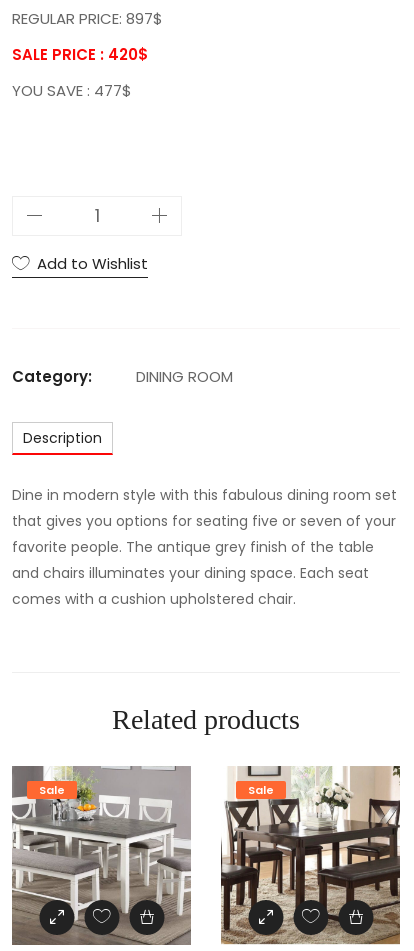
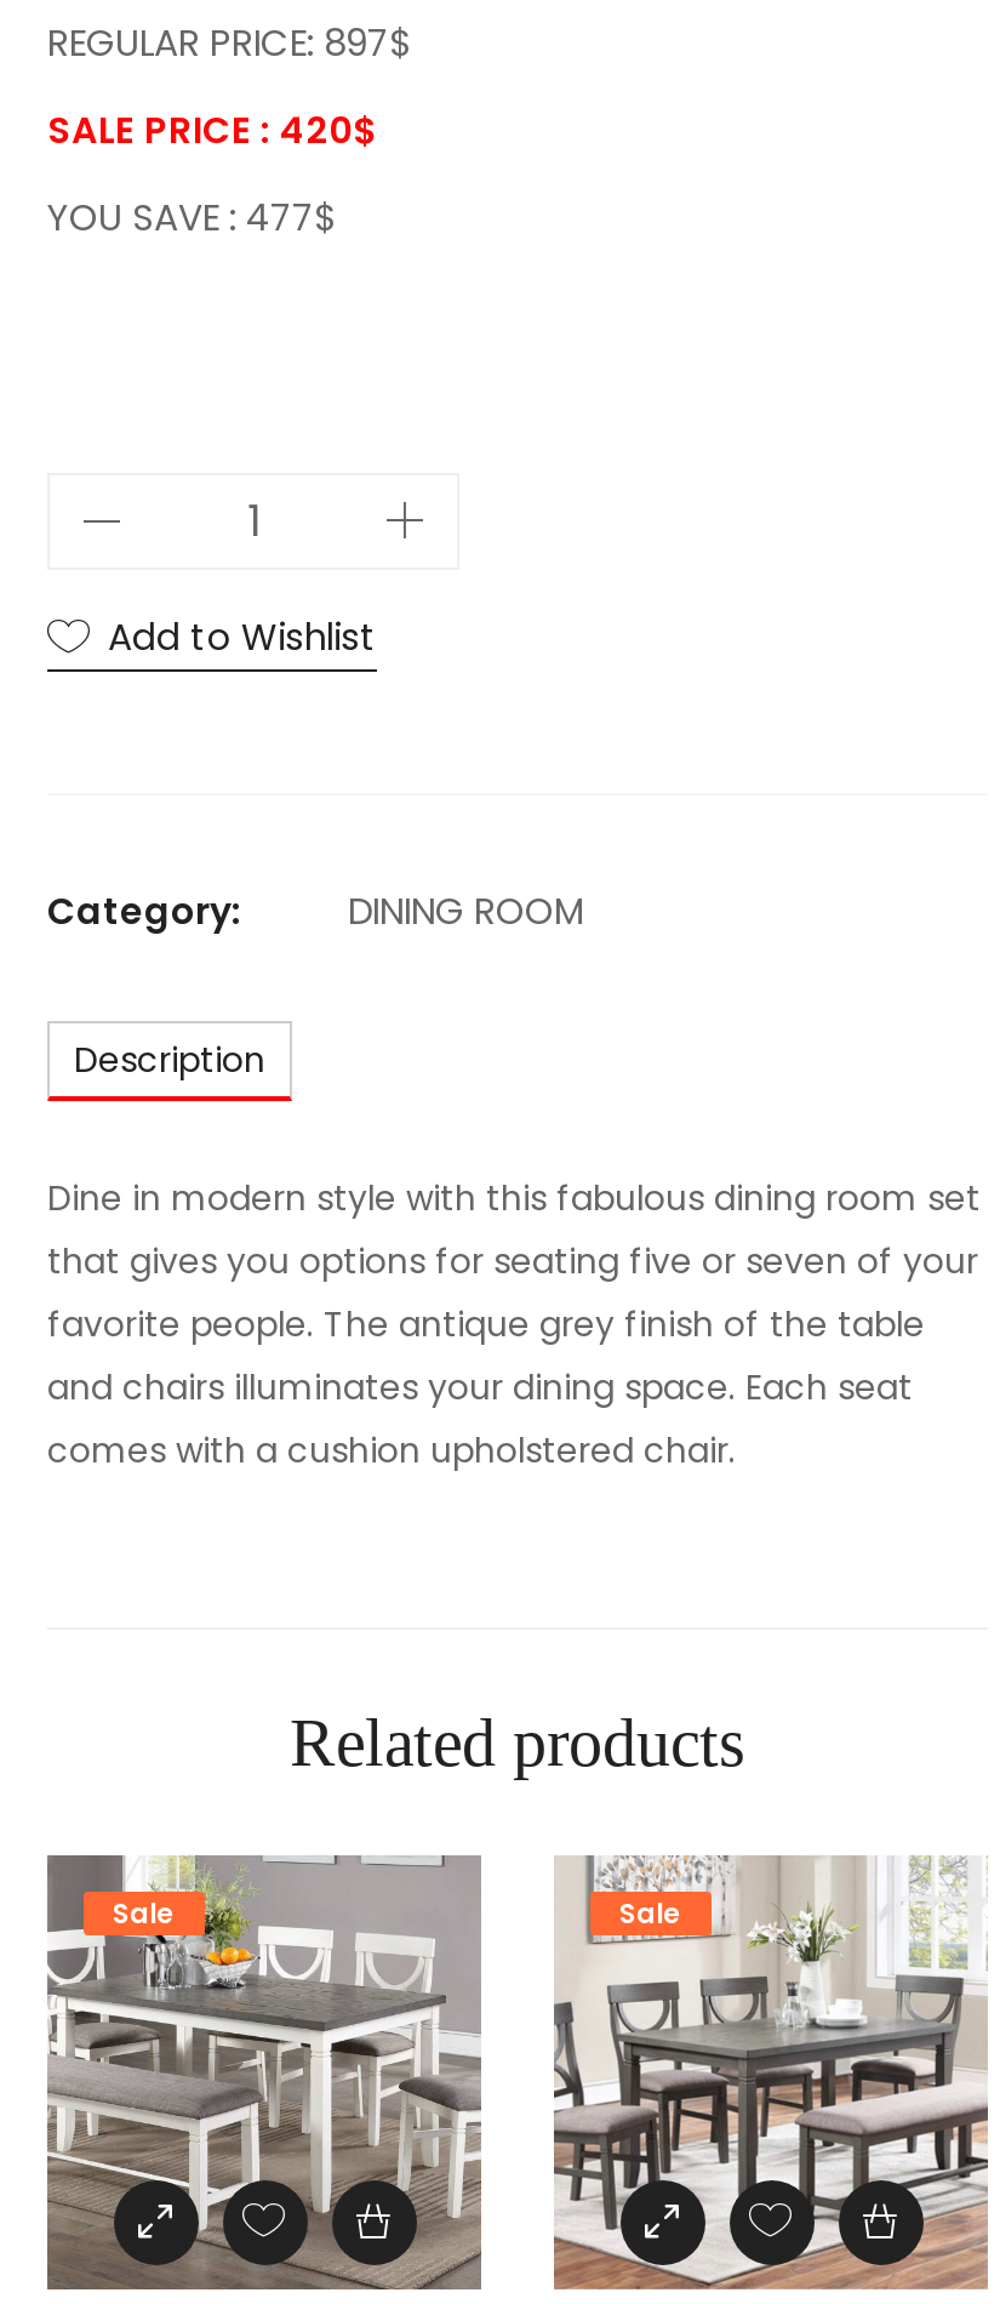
- [image]
+ [image]
